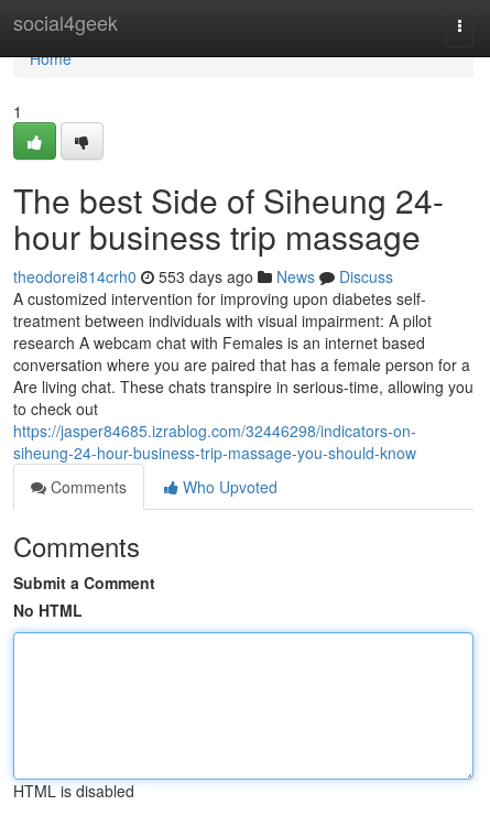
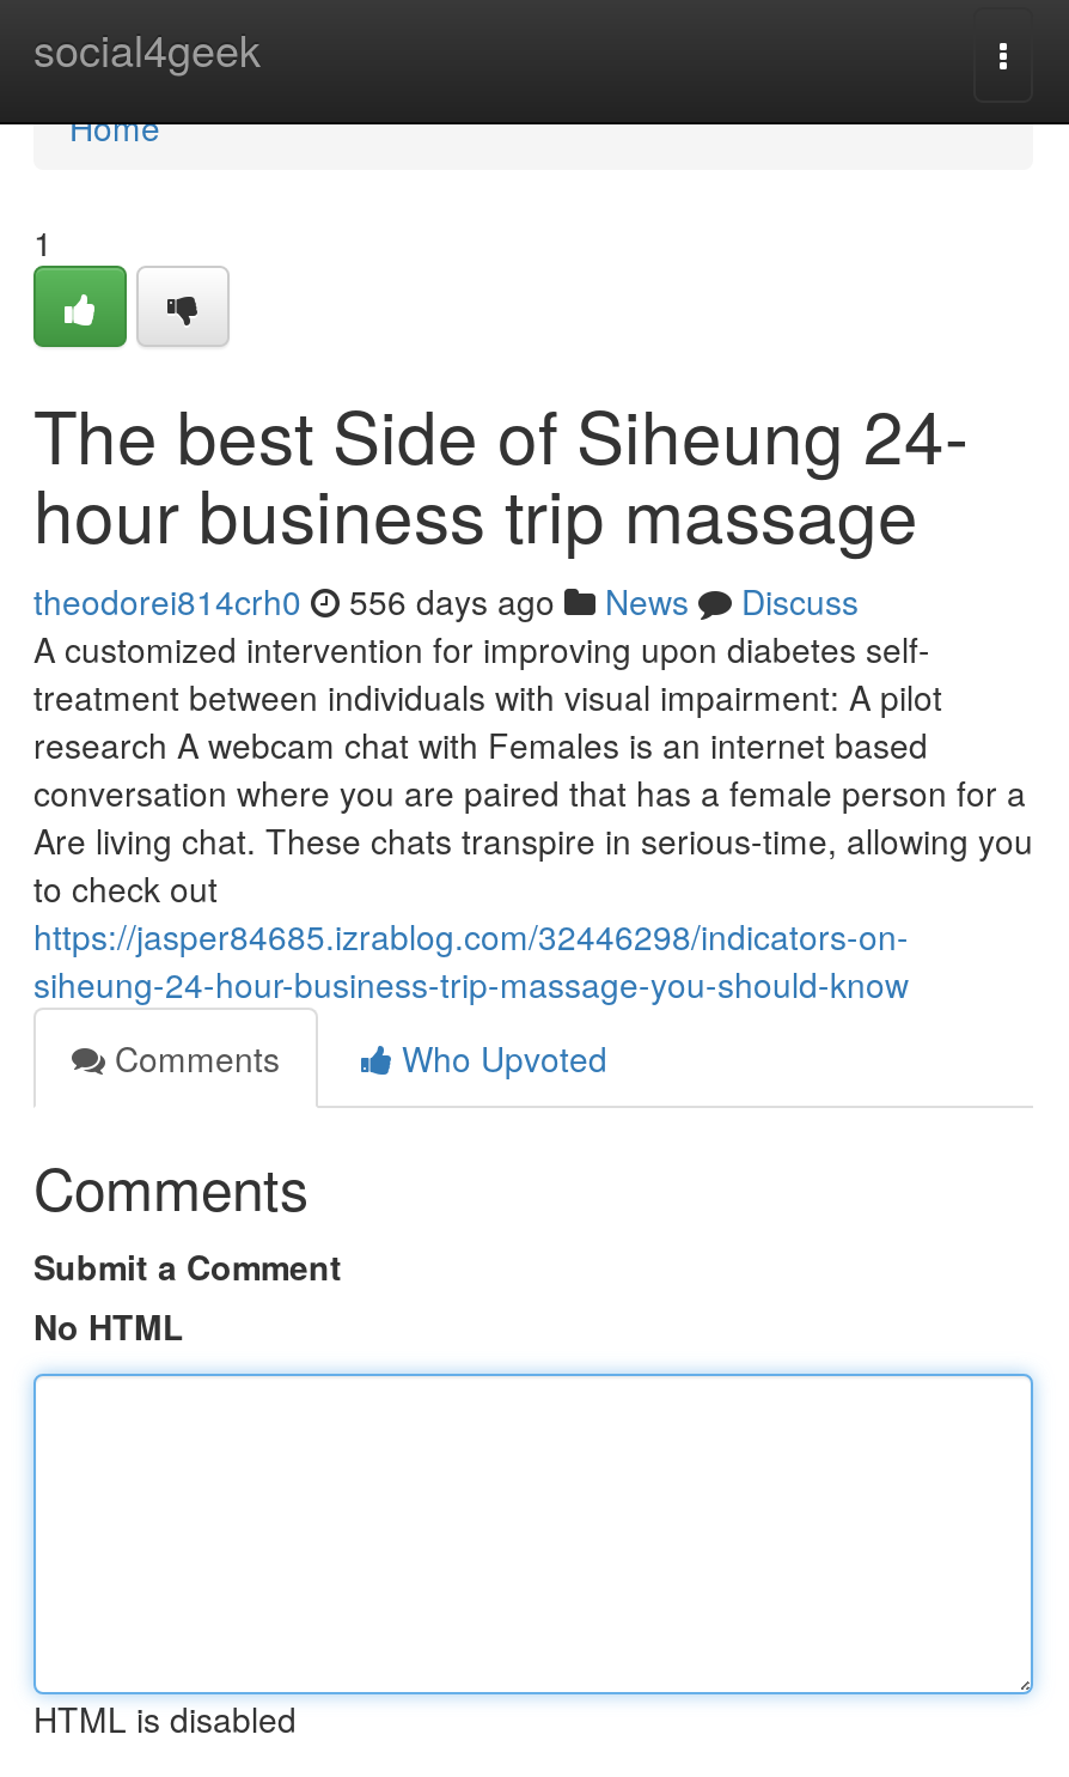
- theodorei814crh0 553 days ago News Discuss
+ theodorei814crh0 556 days ago News Discuss
